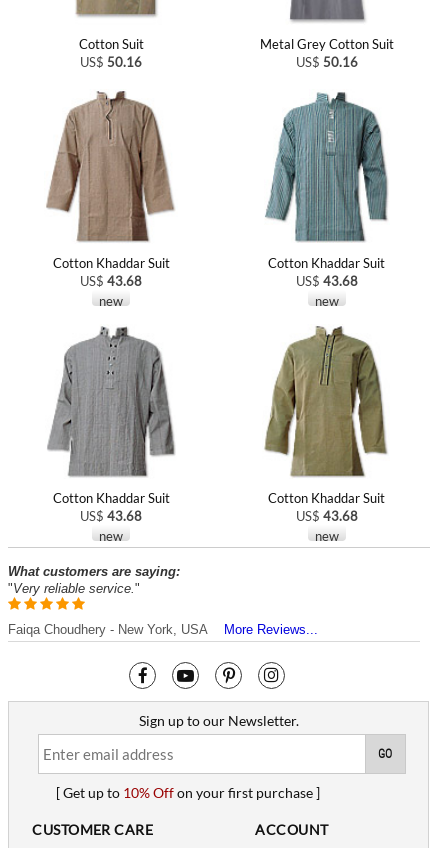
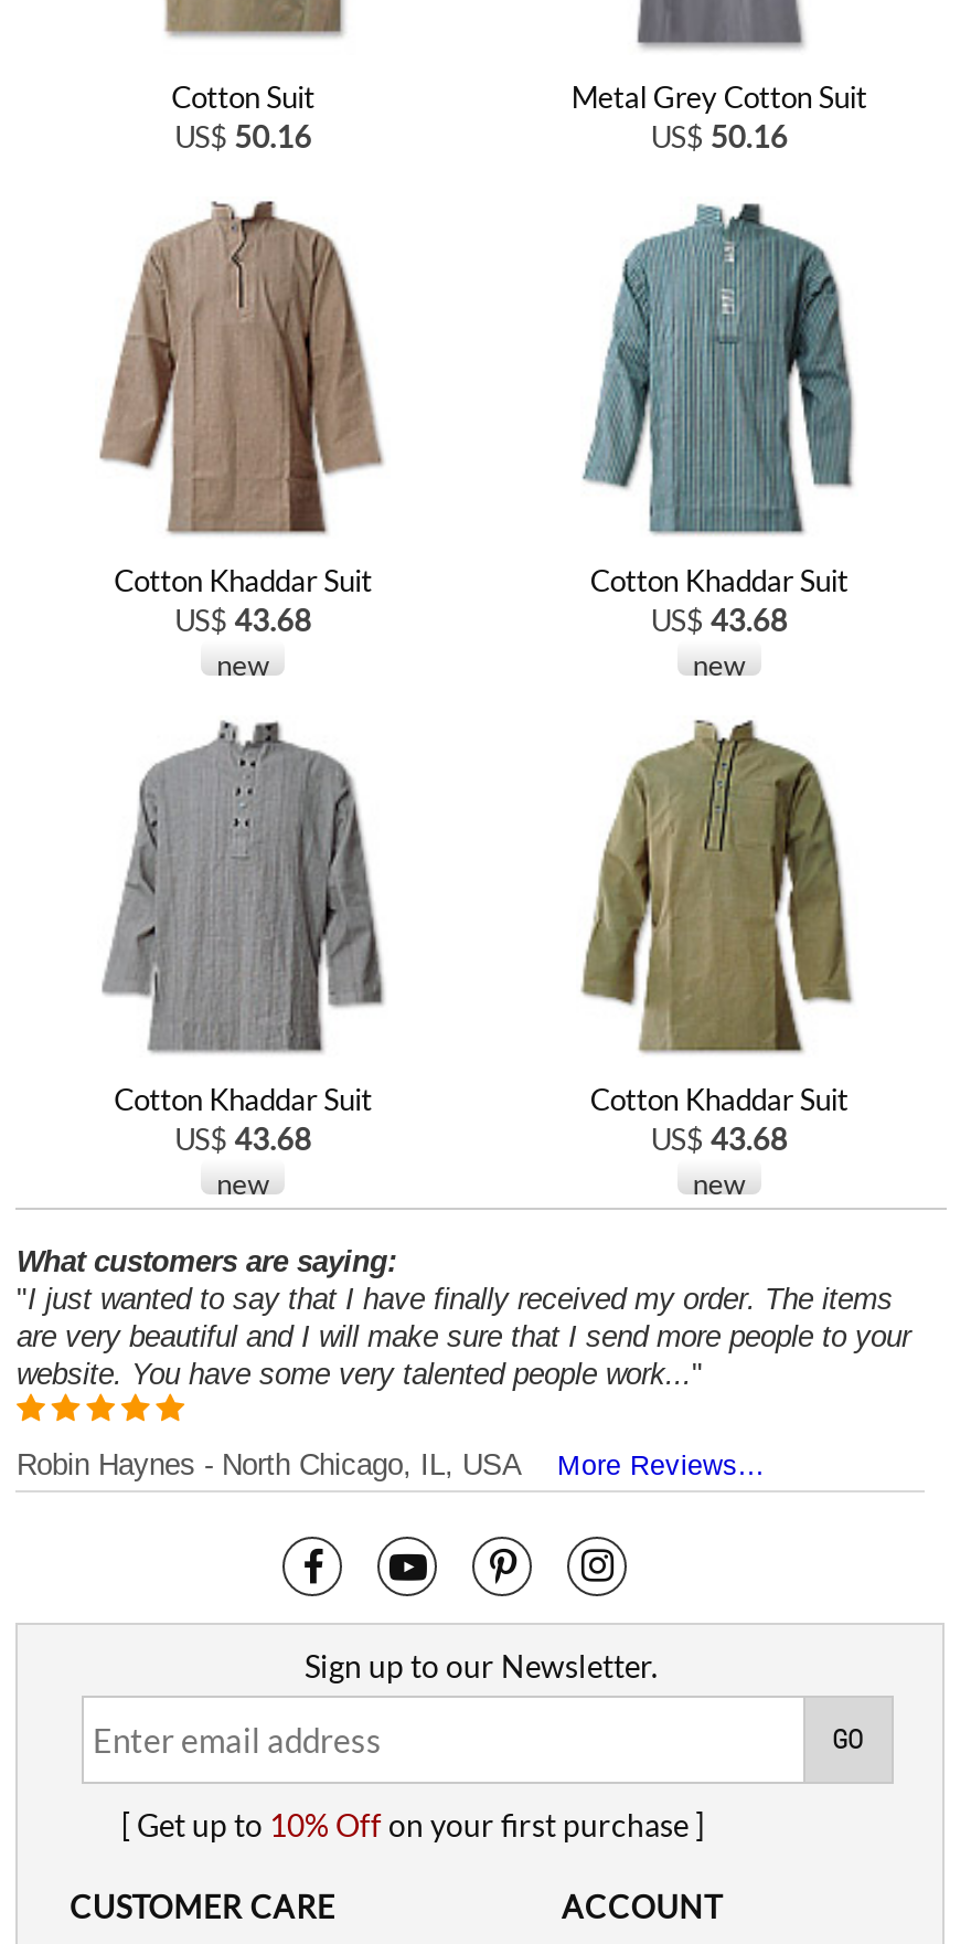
- "Very reliable service."
+ "I just wanted to say that I have finally received my order. The items
+ are very beautiful and I will make sure that I send more people to your
+ website. You have some very talented people work..."

- Faiqa Choudhery - New York, USA More Reviews...
+ Robin Haynes - North Chicago, IL, USA More Reviews...
